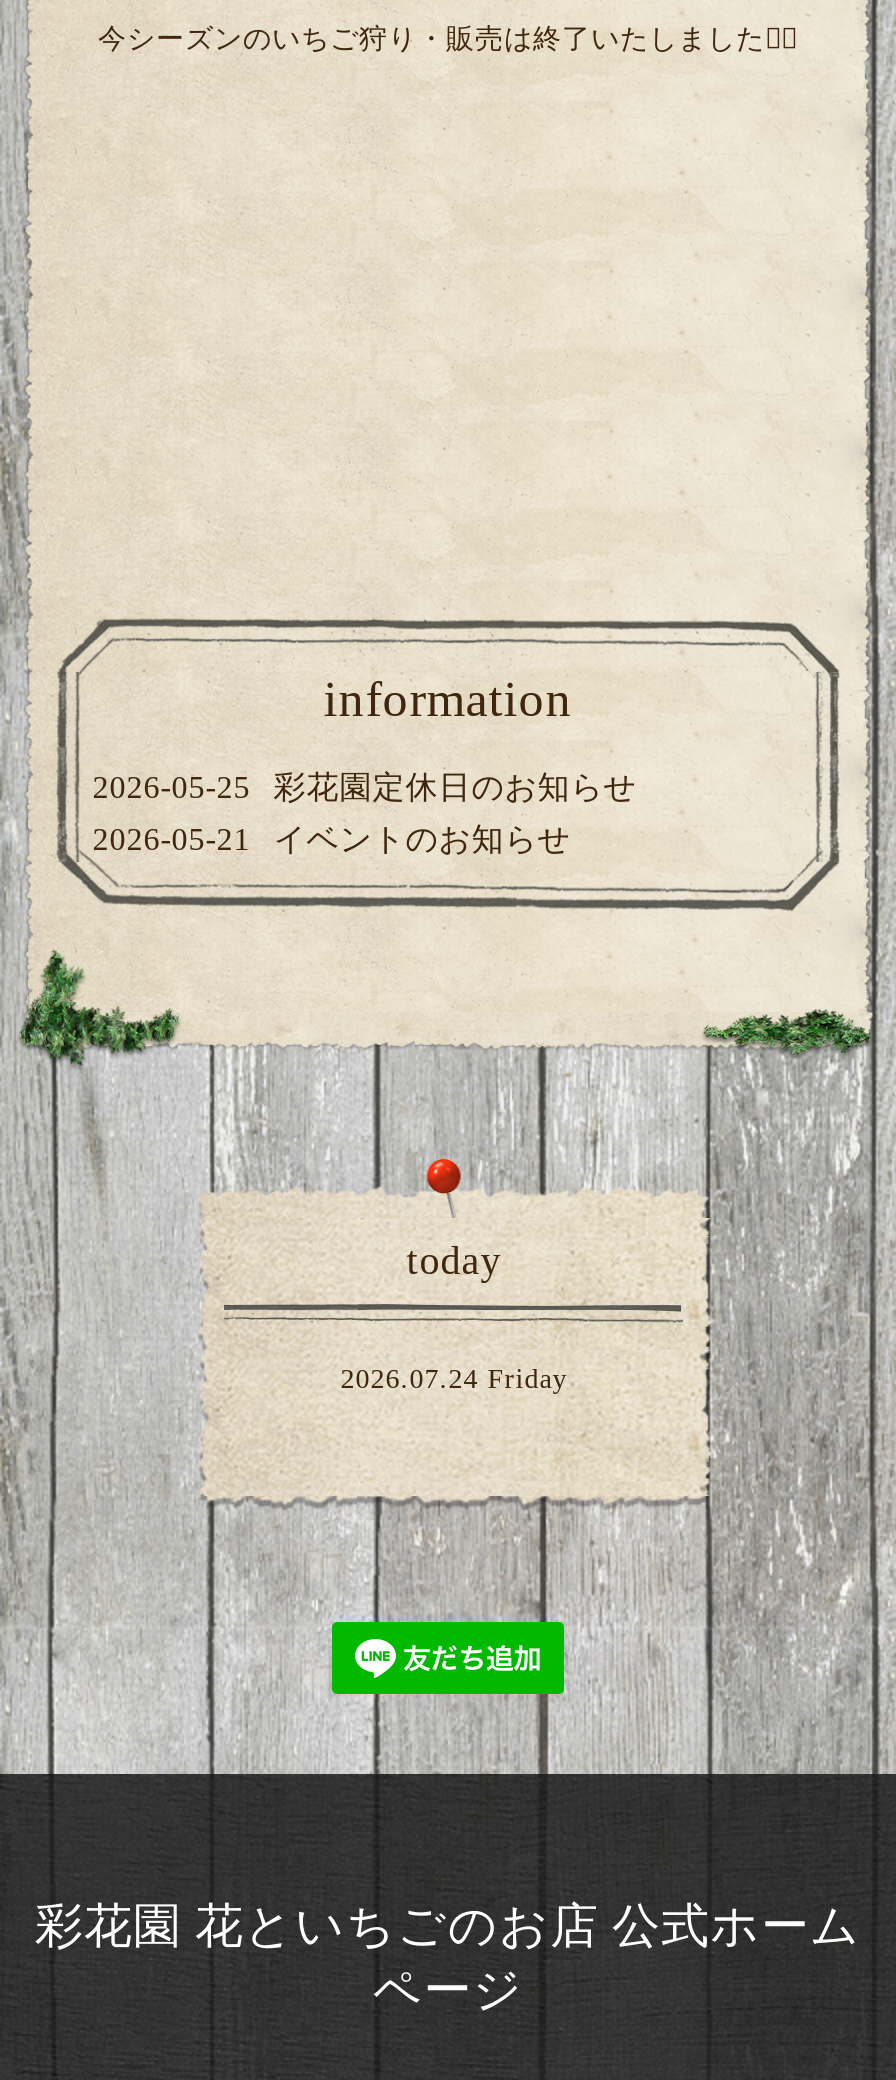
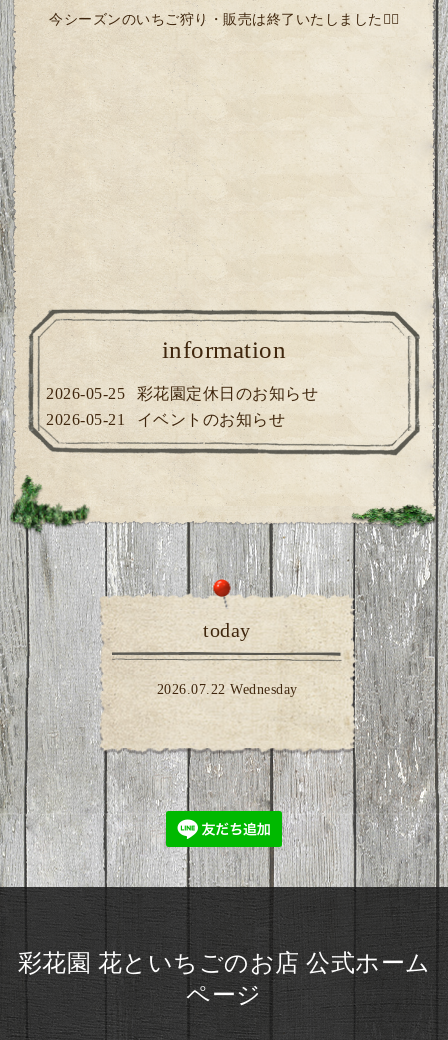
- 2026.07.24 Friday
+ 2026.07.22 Wednesday
